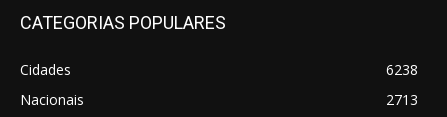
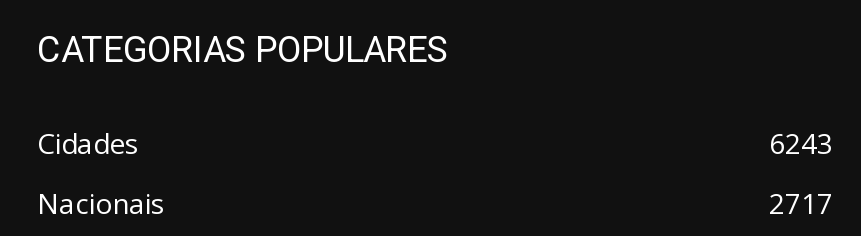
- 6238
+ 6243

- 2713
+ 2717
